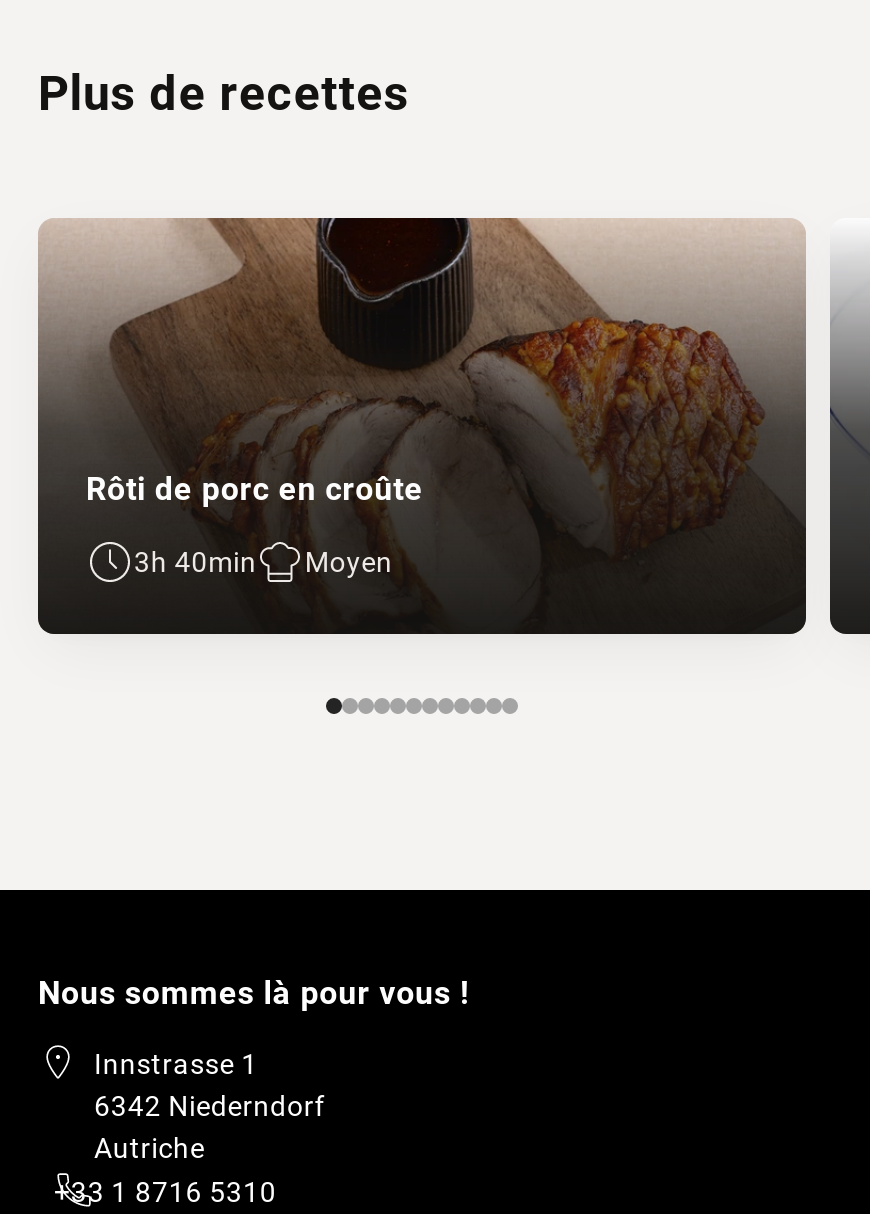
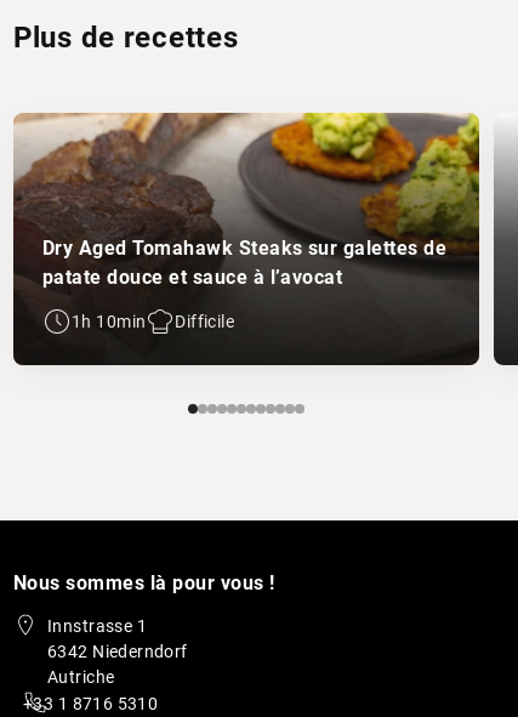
- [image]
- Rôti de porc en croûte
+ [image]
+ Dry Aged Tomahawk Steaks sur galettes de
+ patate douce et sauce à l’avocat

- 3h 40min
- Moyen
+ 1h 10min
+ Difficile
